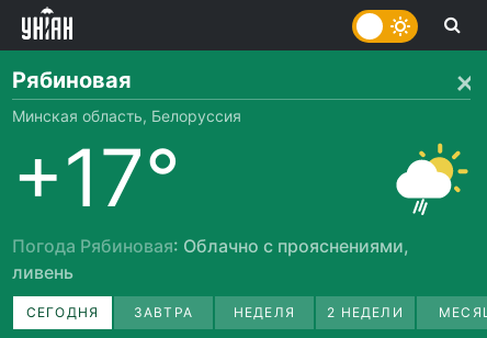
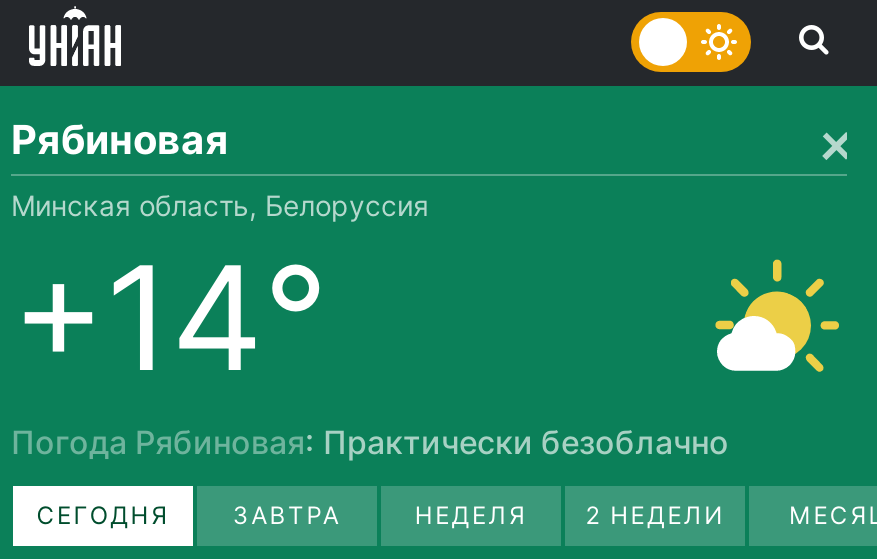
- [image]
- +17°
- Погода Рябиновая: Облачно с прояснениями,
- ливень
+ [image]
+ +14°
+ Погода Рябиновая: Практически безоблачно
